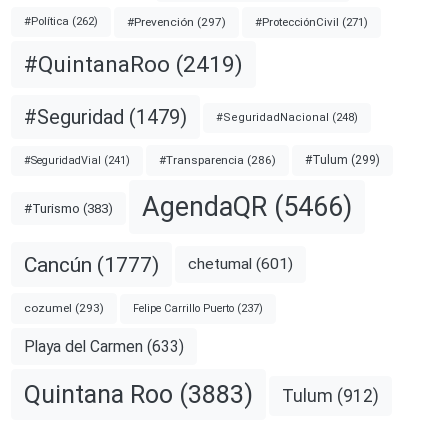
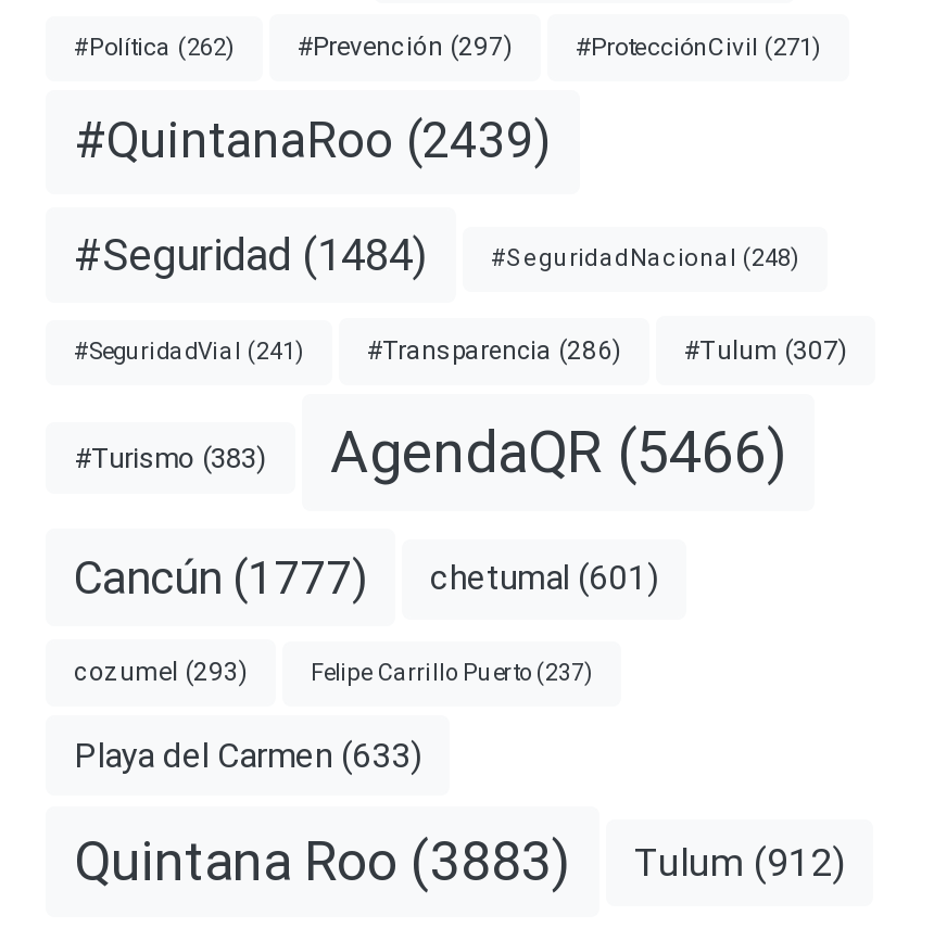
- #QuintanaRoo (2419)
+ #QuintanaRoo (2439)

- #Seguridad (1479)
+ #Seguridad (1484)

- #Tulum (299)
+ #Tulum (307)
